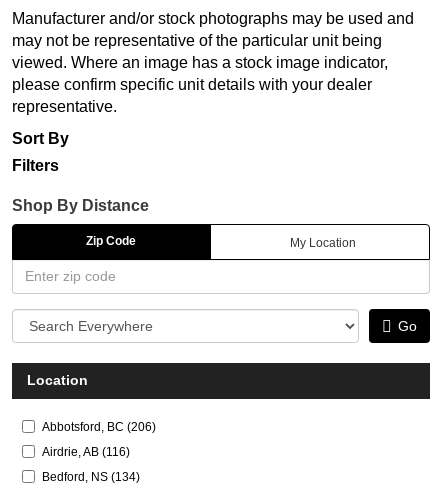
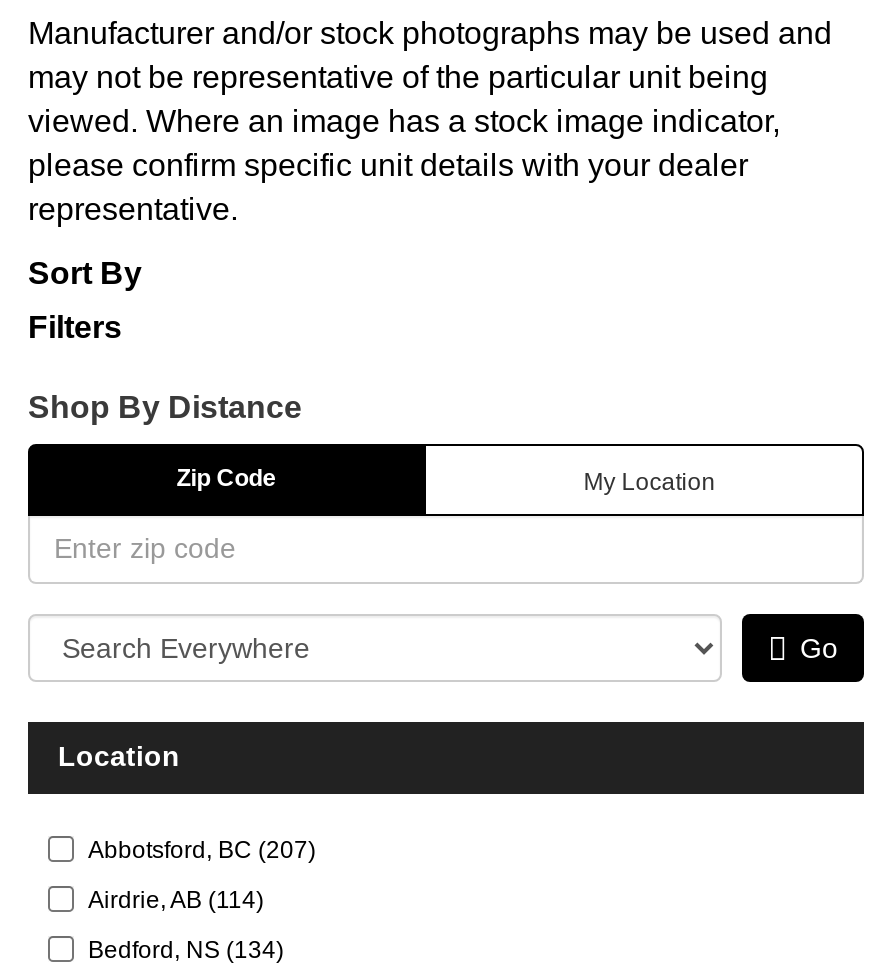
- Abbotsford, BC (206)
+ Abbotsford, BC (207)

- Airdrie, AB (116)
+ Airdrie, AB (114)
